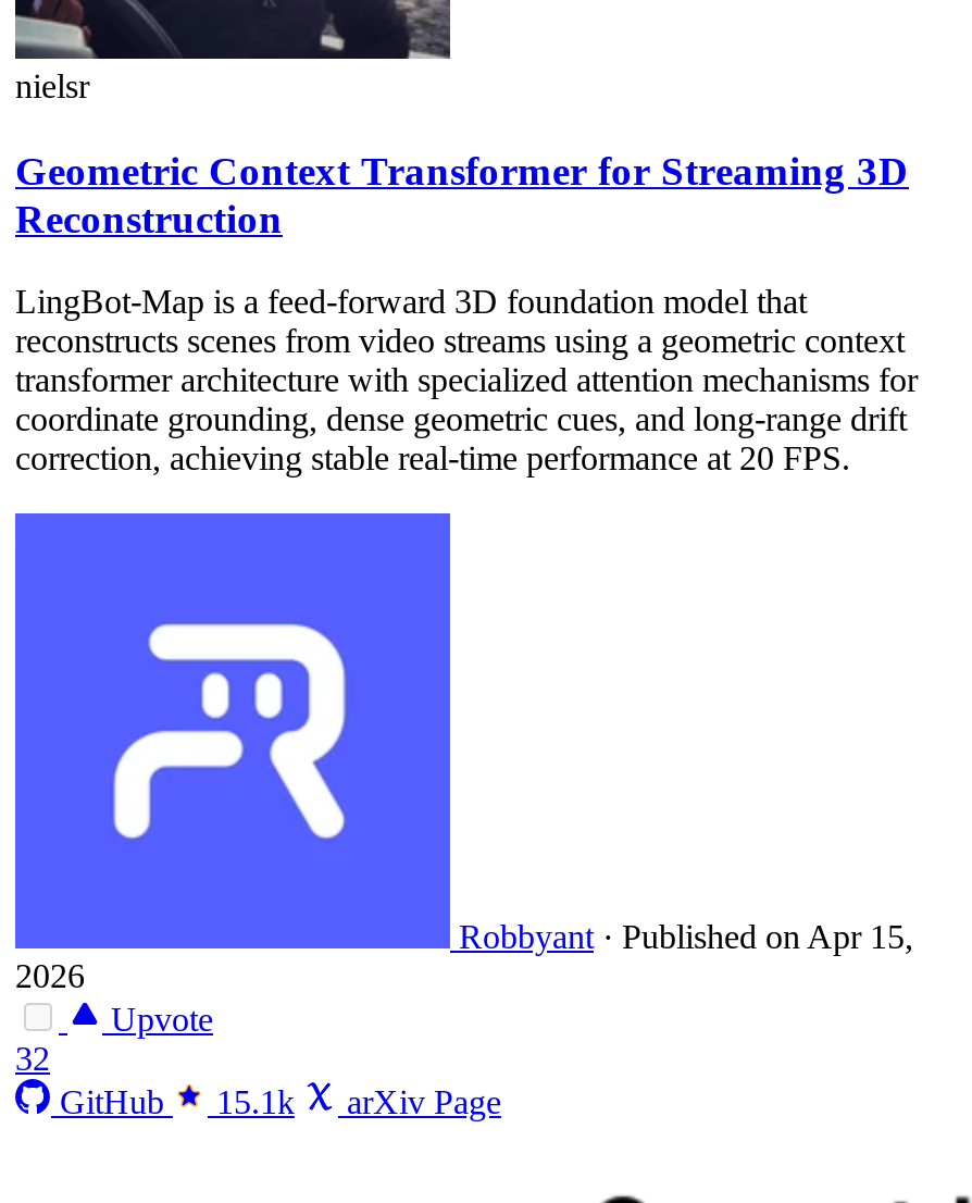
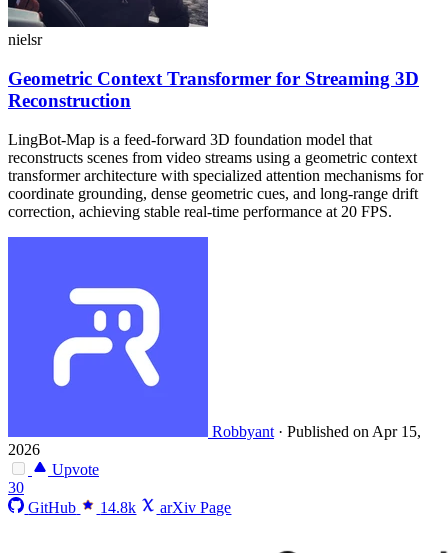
- 32
+ 30

- GitHub 15.1k arXiv Page
+ GitHub 14.8k arXiv Page
